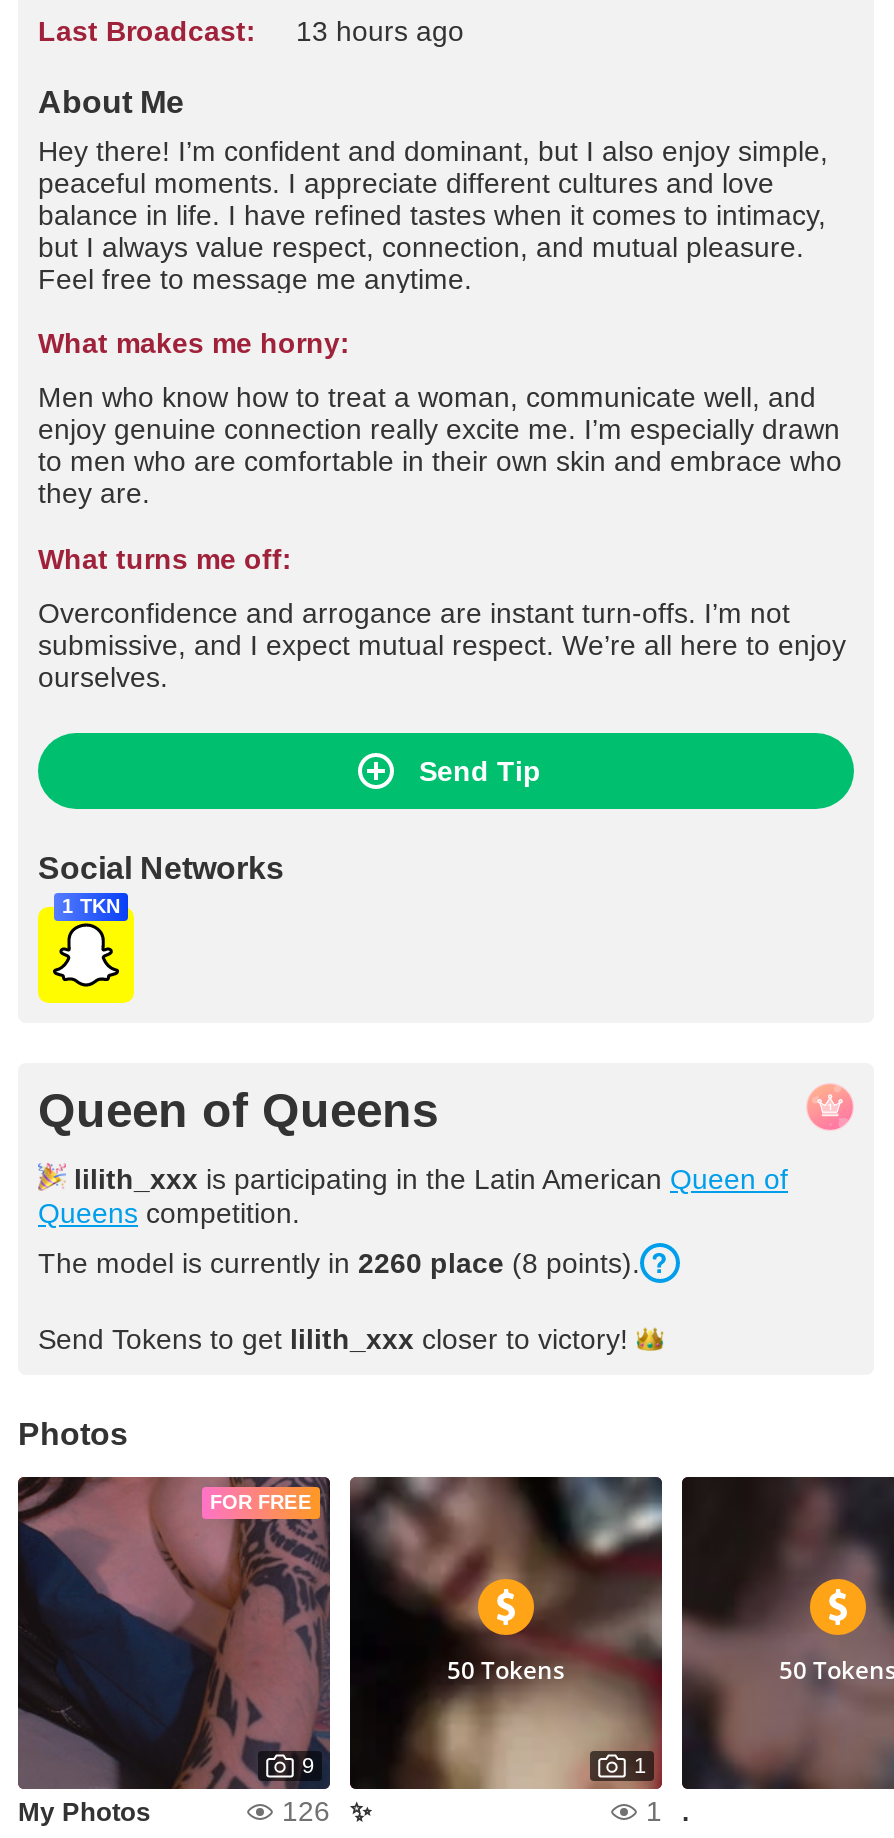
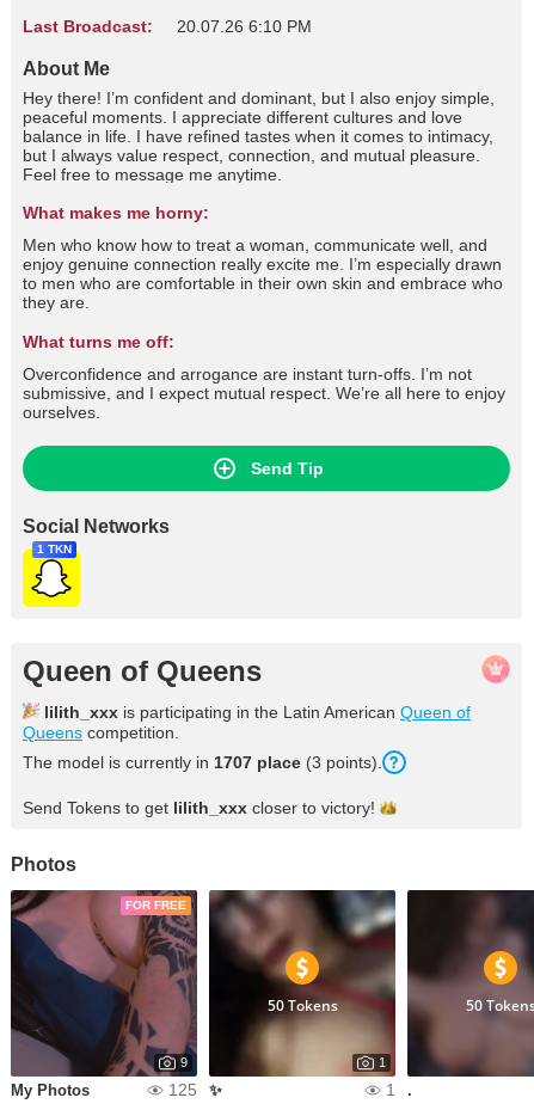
- Last Broadcast: 13 hours ago
+ Last Broadcast: 20.07.26 6:10 PM

- The model is currently in 2260 place (8 points).
+ The model is currently in 1707 place (3 points).

- 126
+ 125
